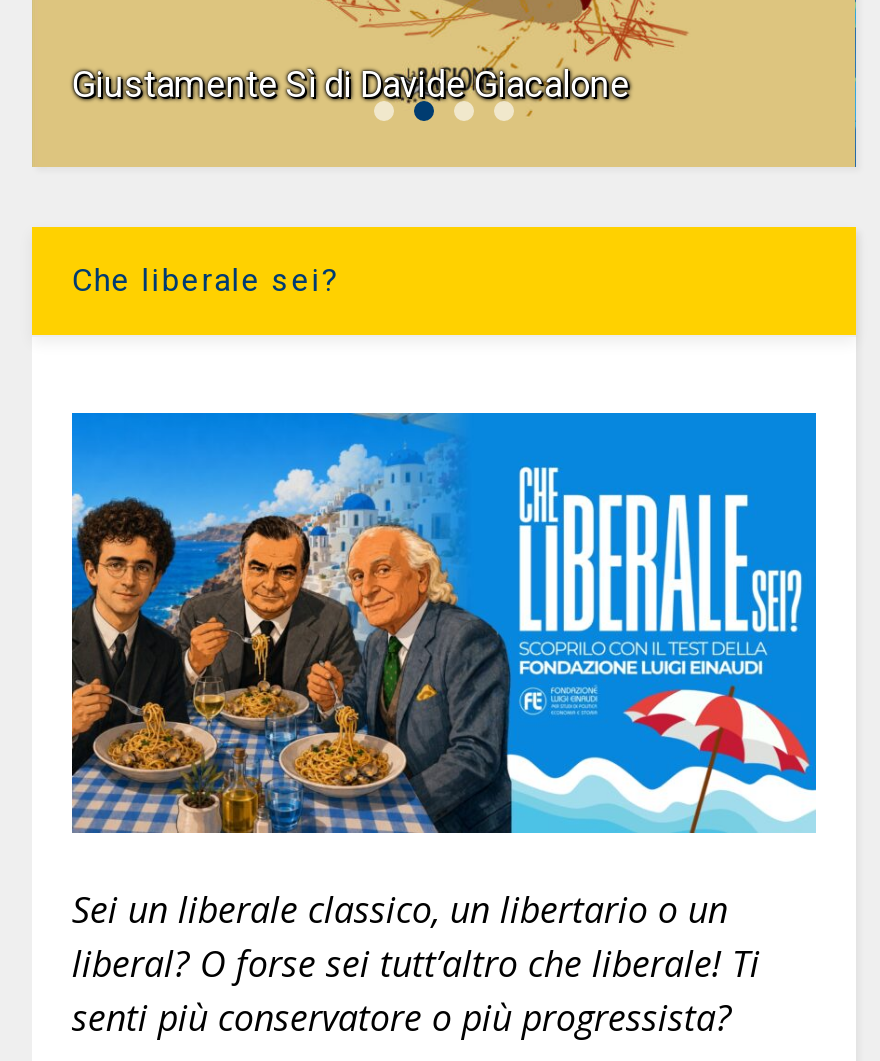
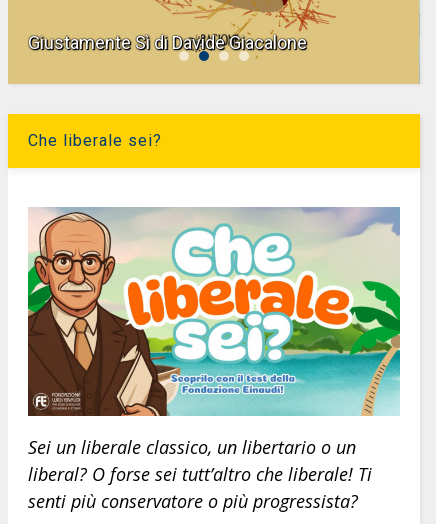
- [image]
+ [image]
